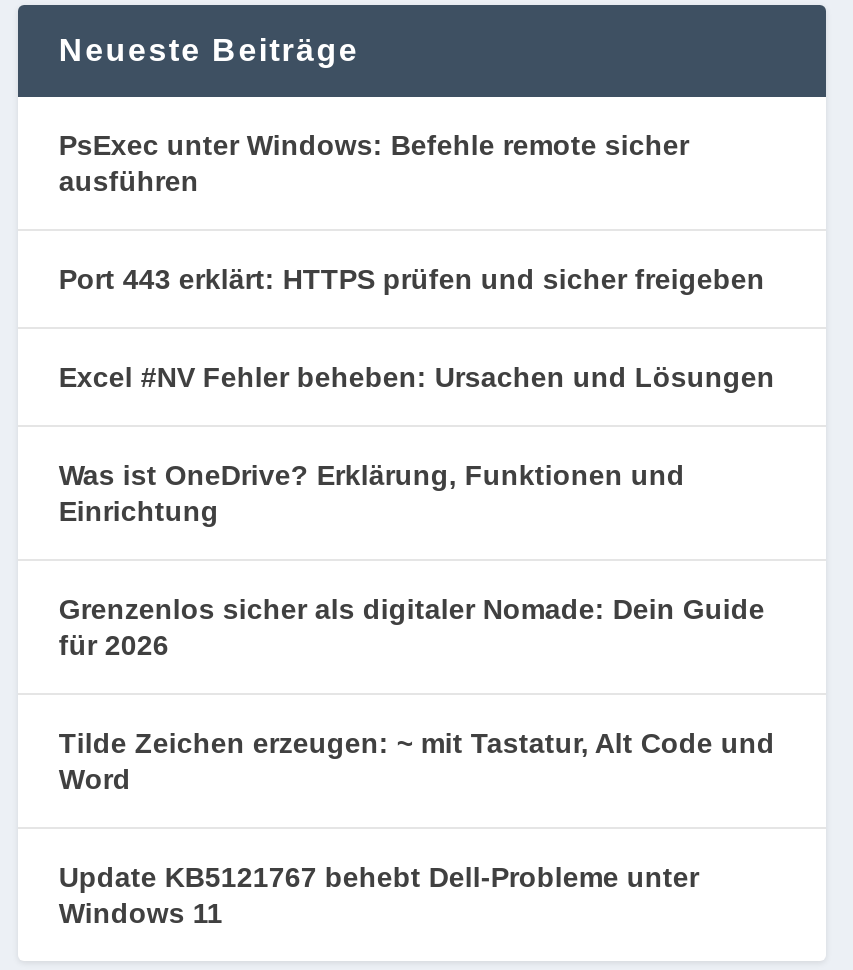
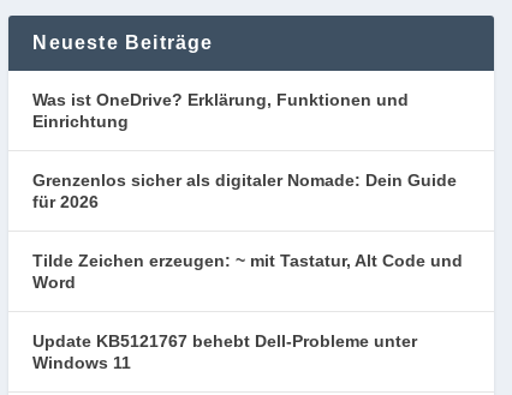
- PsExec unter Windows: Befehle remote sicher
- ausführen
- Port 443 erklärt: HTTPS prüfen und sicher freigeben
- Excel #NV Fehler beheben: Ursachen und Lösungen
